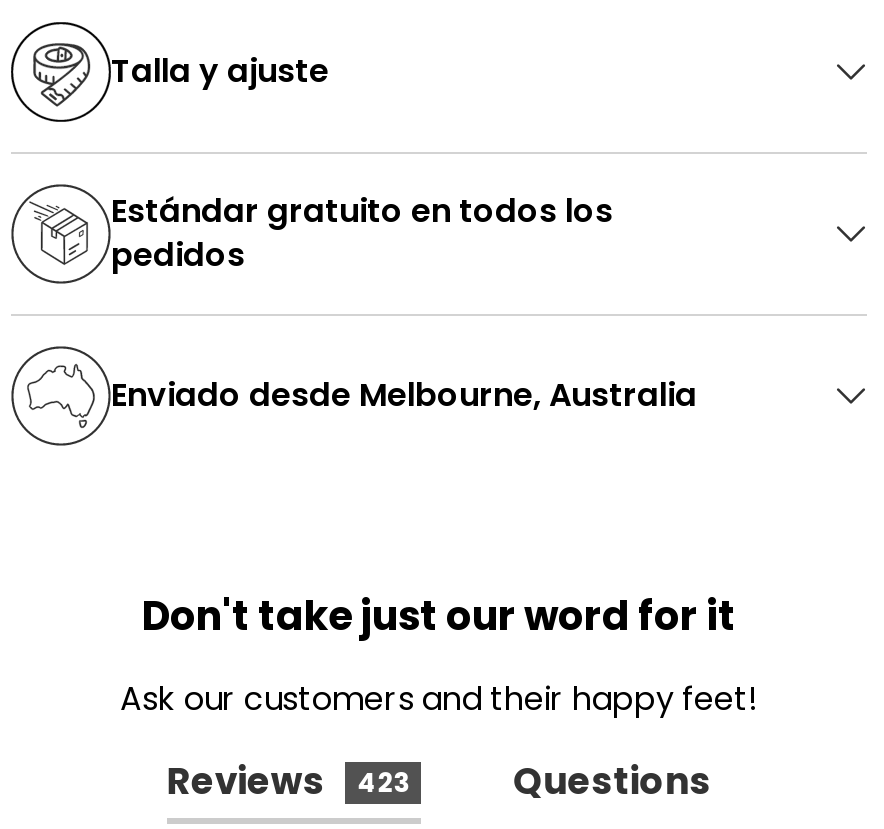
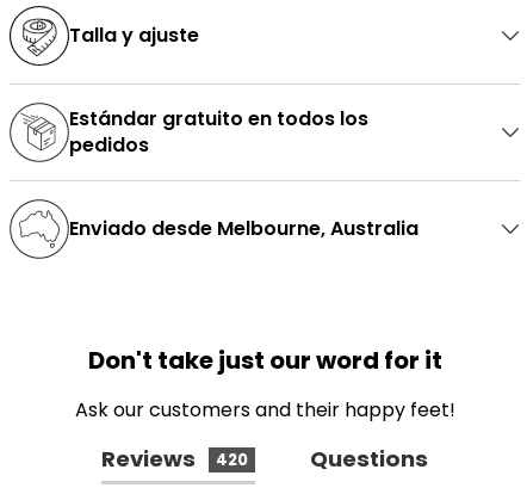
- Reviews 423
+ Reviews 420
